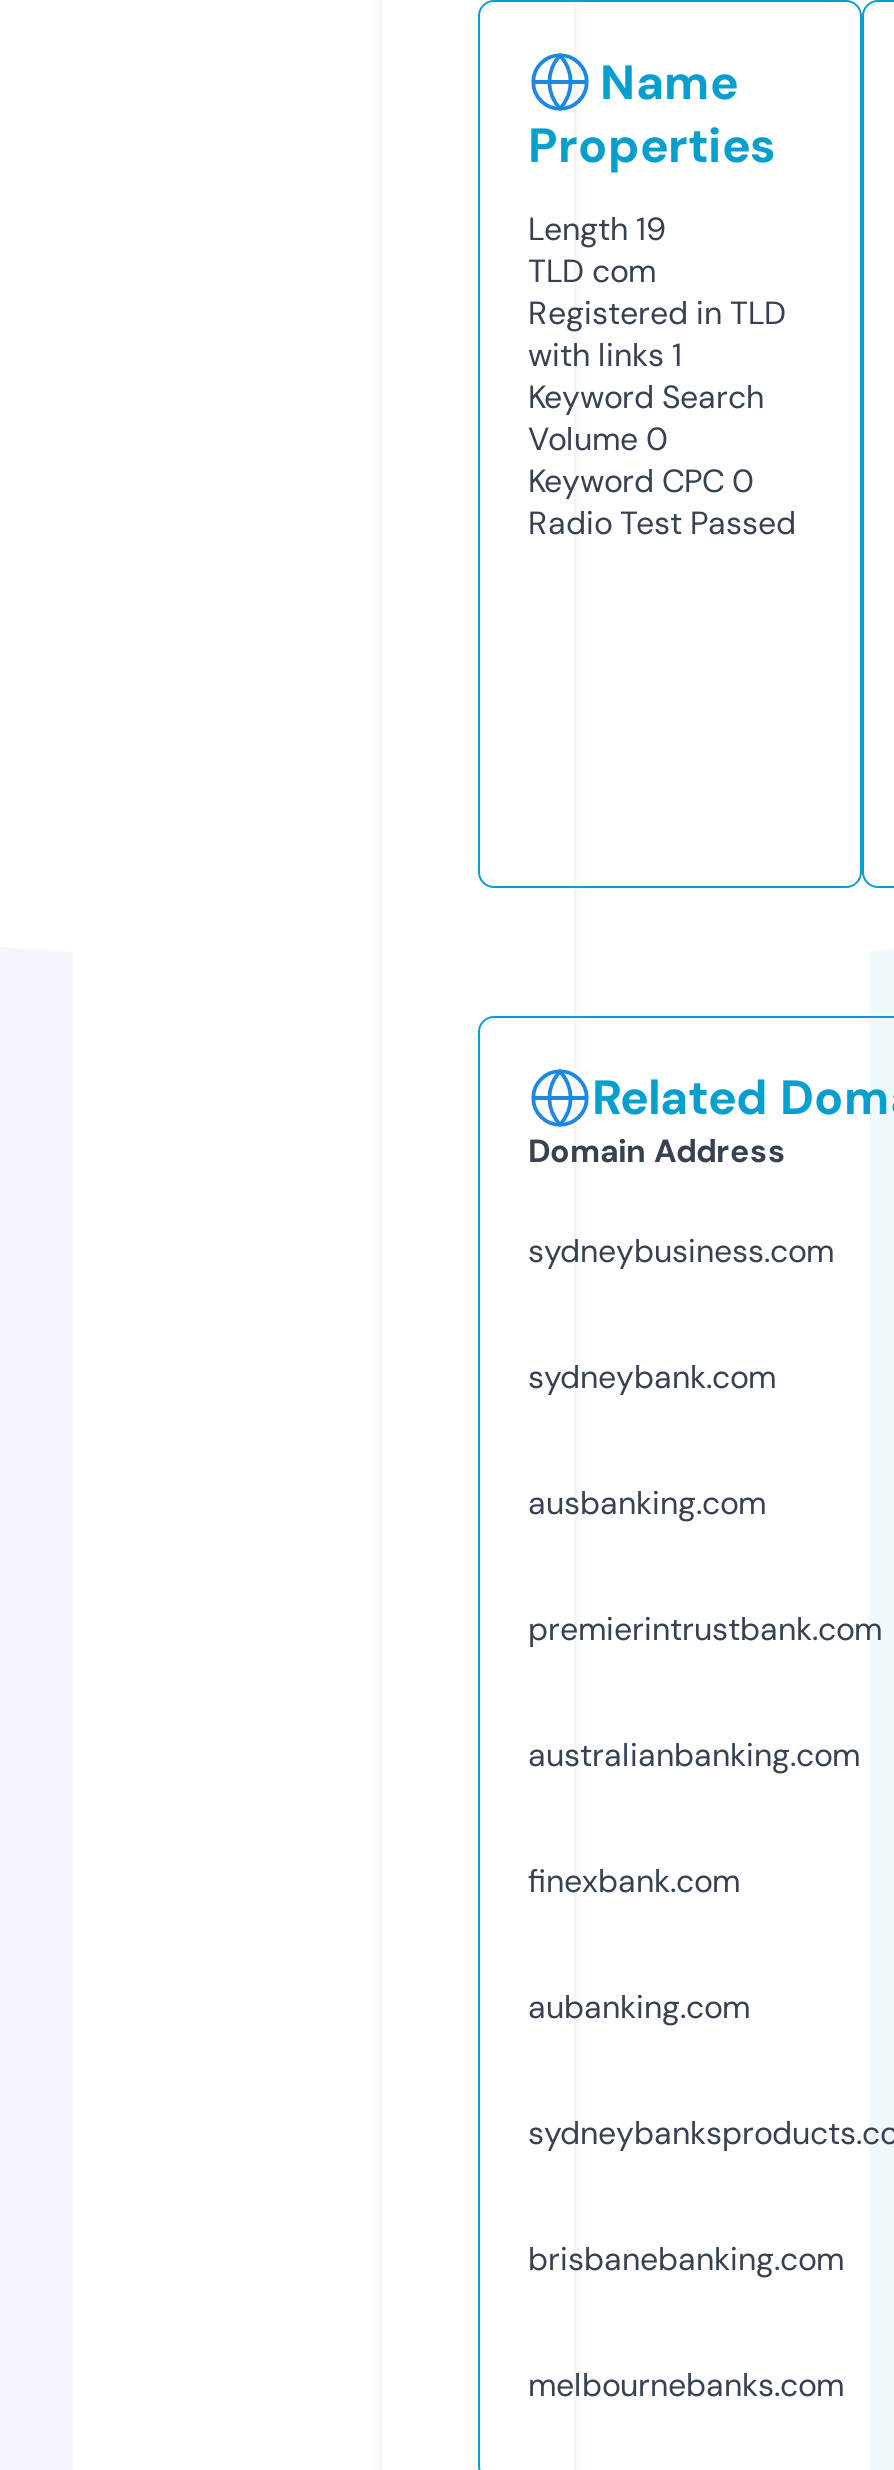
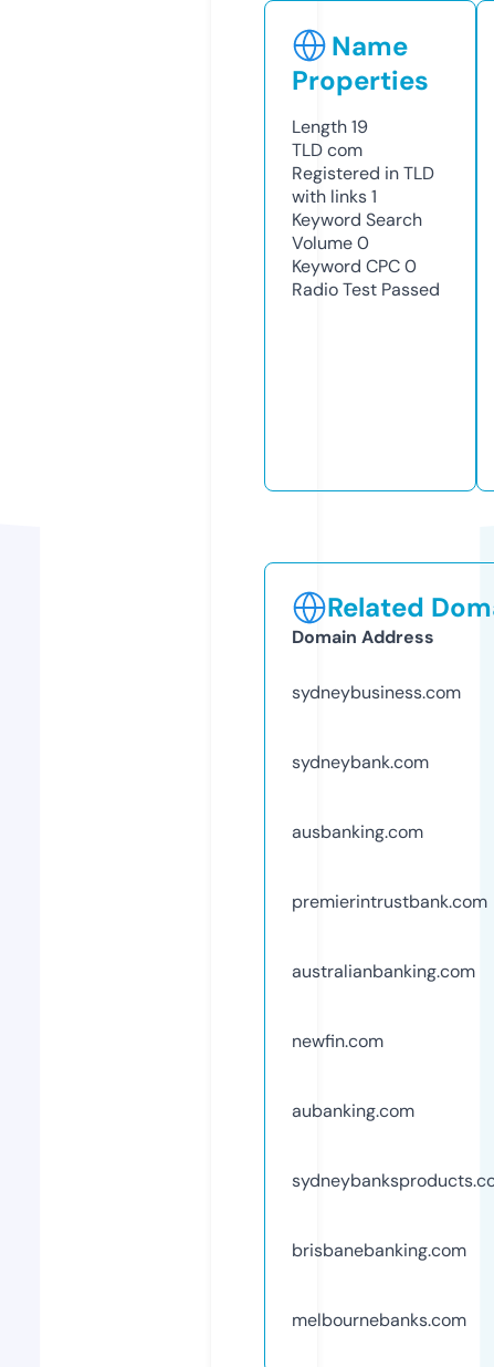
- finexbank.com
+ newfin.com
